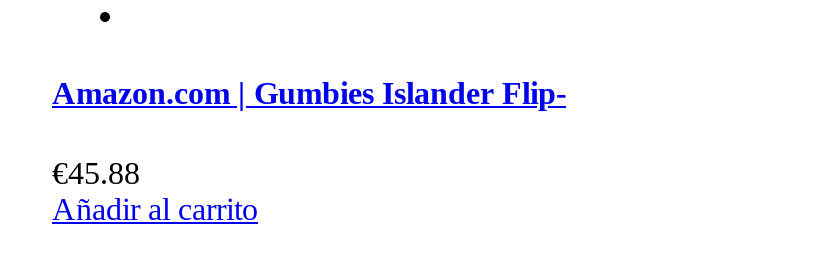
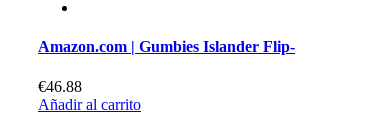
- €45.88
+ €46.88
